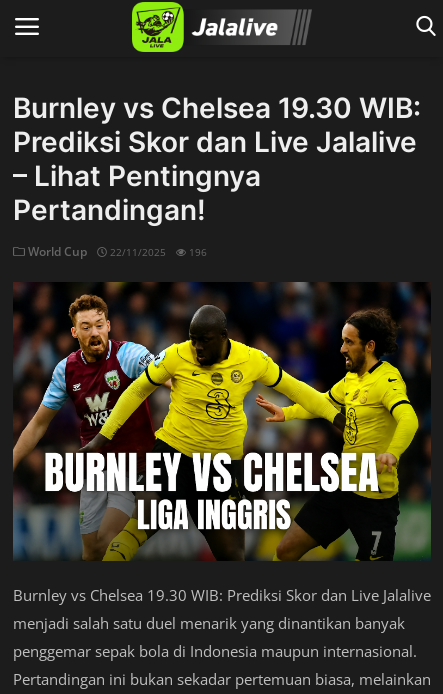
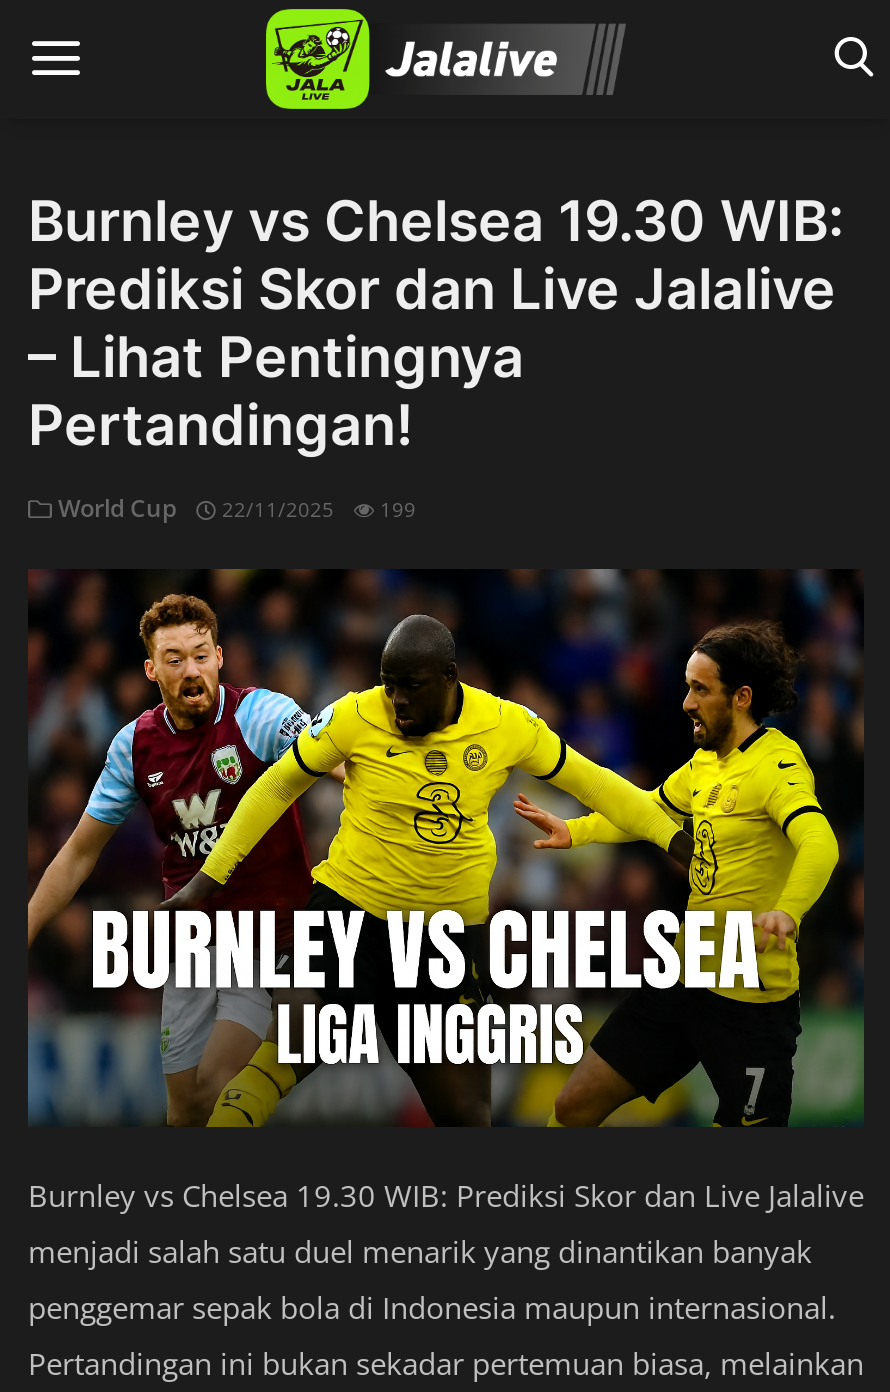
- World Cup 22/11/2025 196
+ World Cup 22/11/2025 199
